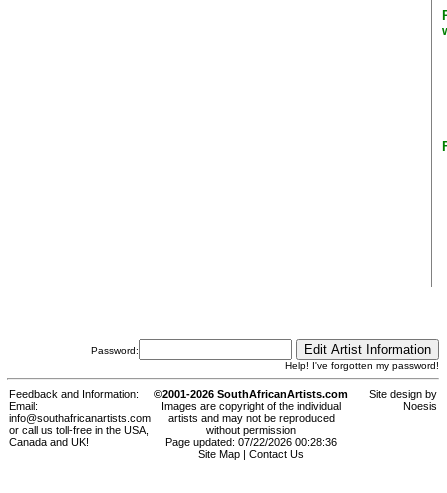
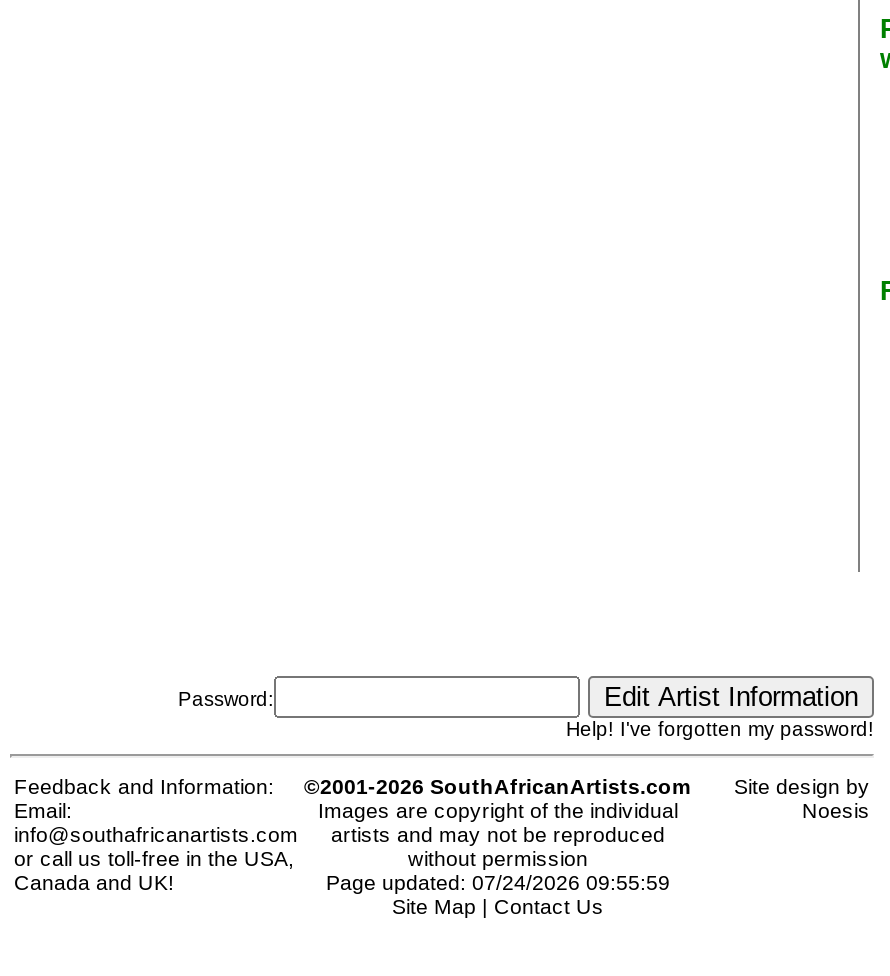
- Page updated: 07/22/2026 00:28:36
+ Page updated: 07/24/2026 09:55:59
